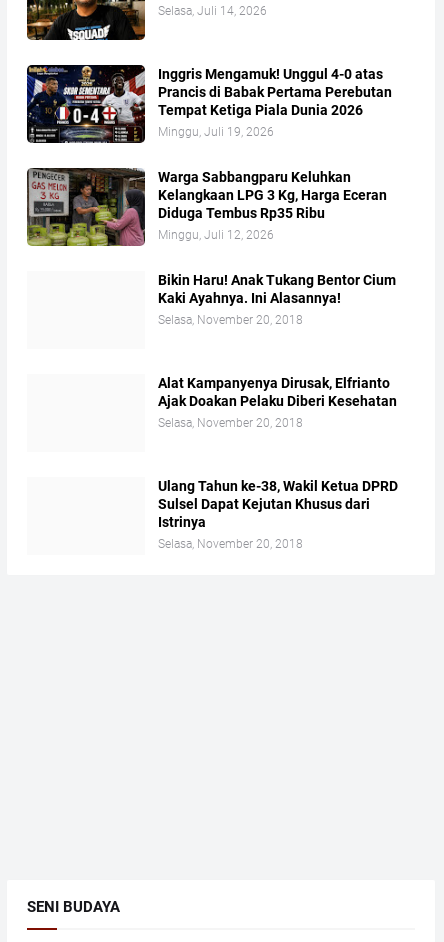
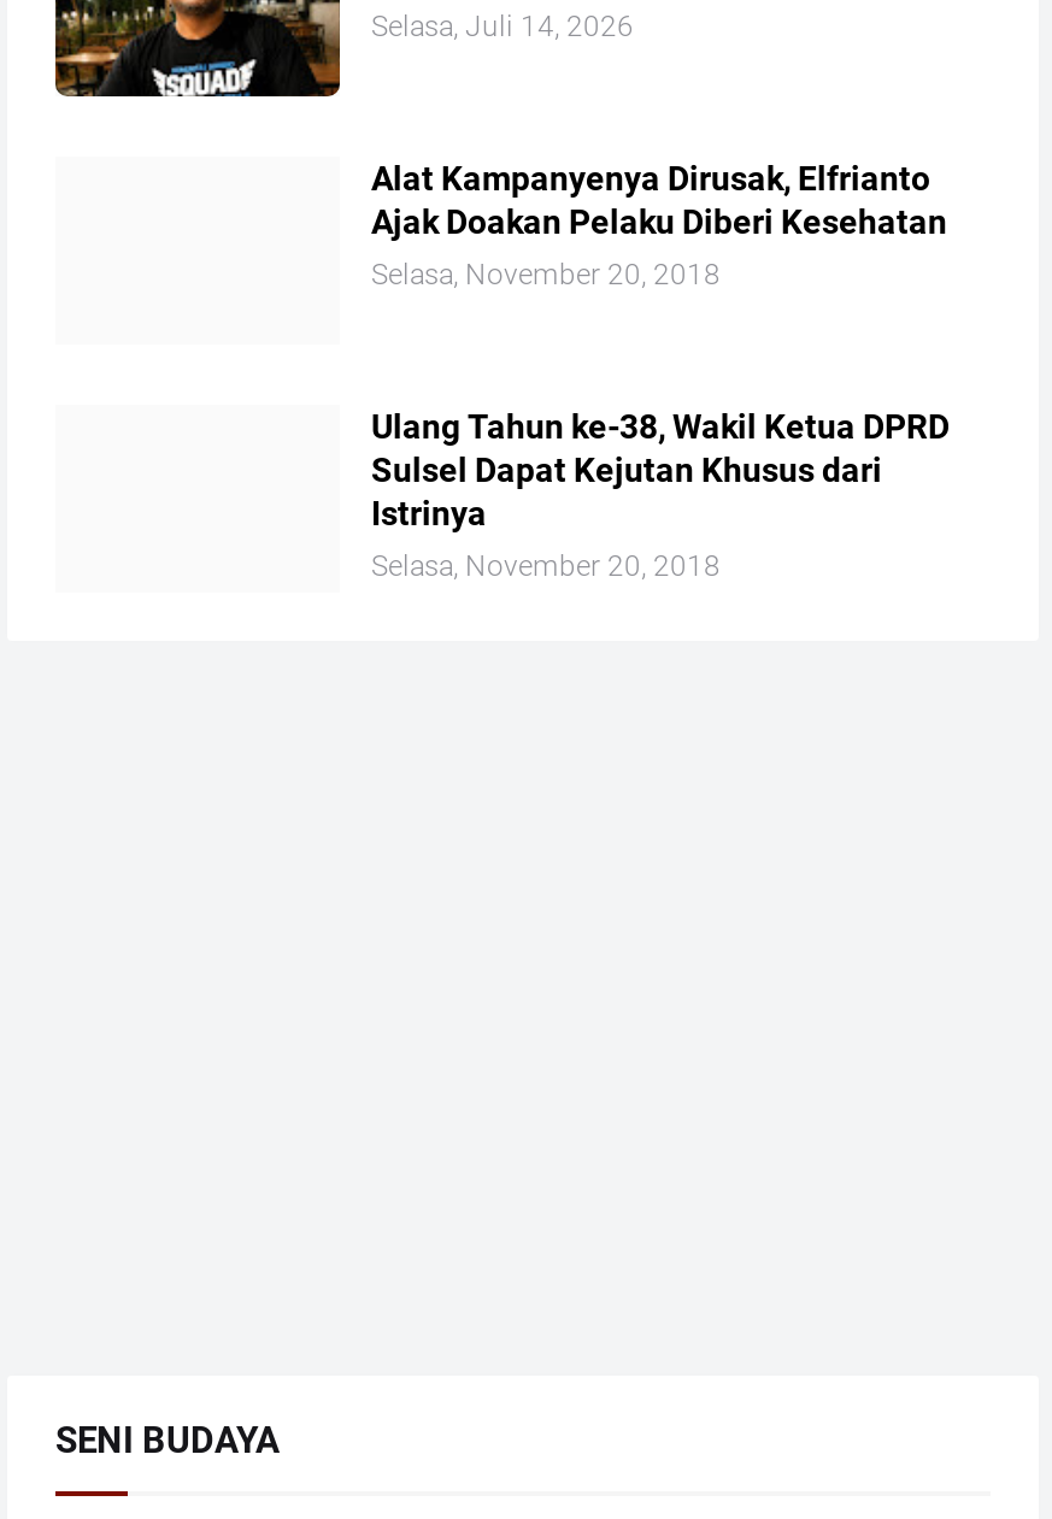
- [image]
- Inggris Mengamuk! Unggul 4-0 atas
- Prancis di Babak Pertama Perebutan
- Tempat Ketiga Piala Dunia 2026
- Minggu, Juli 19, 2026
- Warga Sabbangparu Keluhkan
- Kelangkaan LPG 3 Kg, Harga Eceran
- Diduga Tembus Rp35 Ribu
- Minggu, Juli 12, 2026
- Bikin Haru! Anak Tukang Bentor Cium
- Kaki Ayahnya. Ini Alasannya!
- Selasa, November 20, 2018

- [image]
